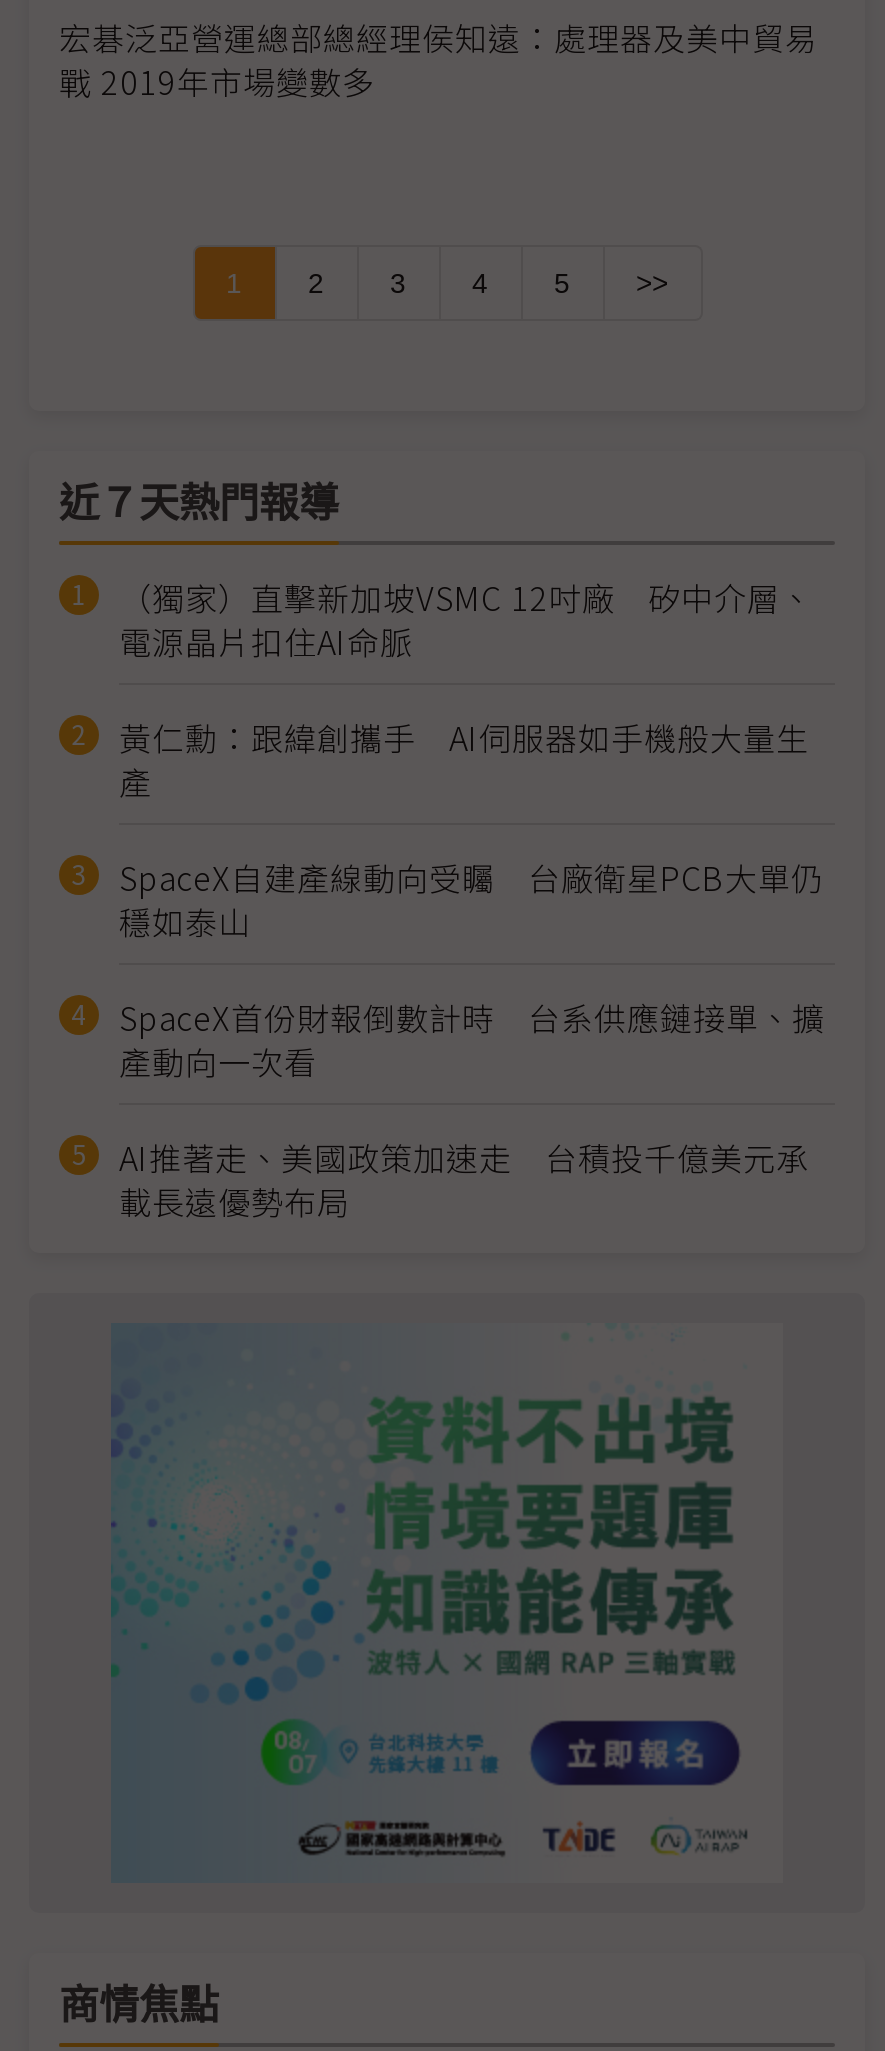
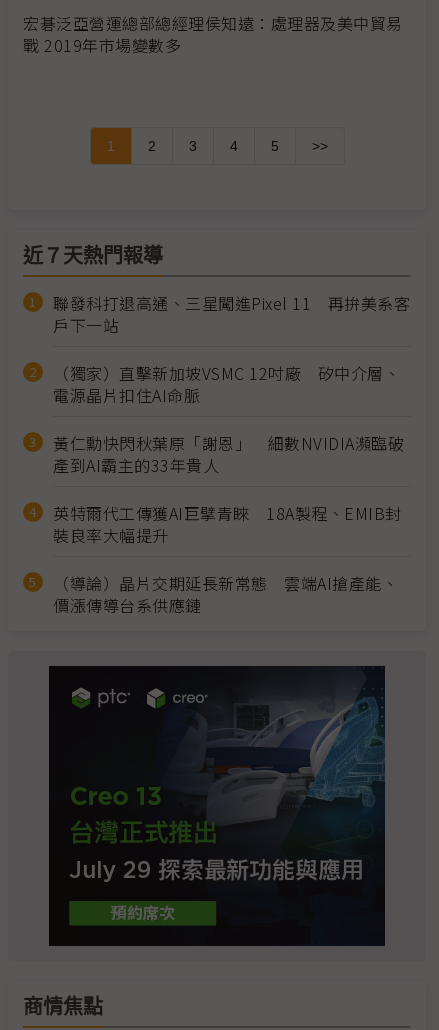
+ 聯發科打退高通、三星闖進Pixel 11 再拚美系客
+ 戶下一站

moved down: （獨家）直擊新加坡VSMC 12吋廠 矽中介層、 | 電源晶片扣住AI命脈

- 黃仁勳：跟緯創攜手 AI伺服器如手機般大量生
- 產
- SpaceX自建產線動向受矚 台廠衛星PCB大單仍
- 穩如泰山
- SpaceX首份財報倒數計時 台系供應鏈接單、擴
- 產動向一次看
- AI推著走、美國政策加速走 台積投千億美元承
- 載長遠優勢布局
+ 黃仁勳快閃秋葉原「謝恩」 細數NVIDIA瀕臨破
+ 產到AI霸主的33年貴人
+ 英特爾代工傳獲AI巨擘青睞 18A製程、EMIB封
+ 裝良率大幅提升
+ （導論）晶片交期延長新常態 雲端AI搶產能、
+ 價漲傳導台系供應鏈

- [image]
+ [image]
